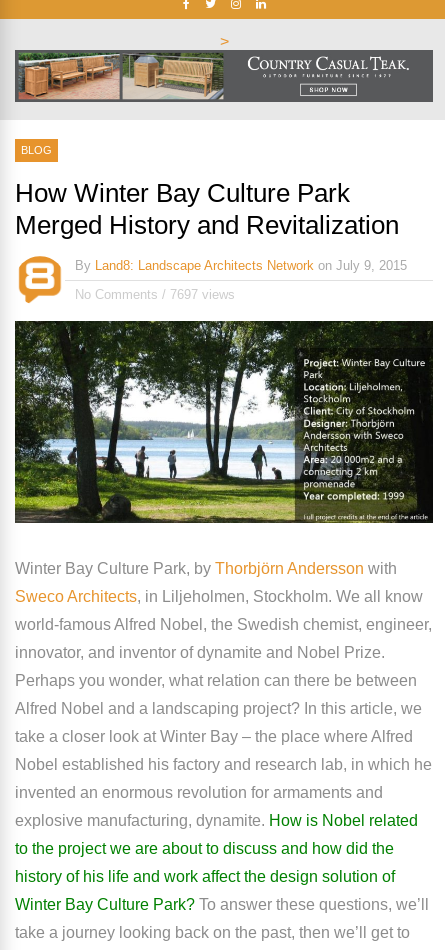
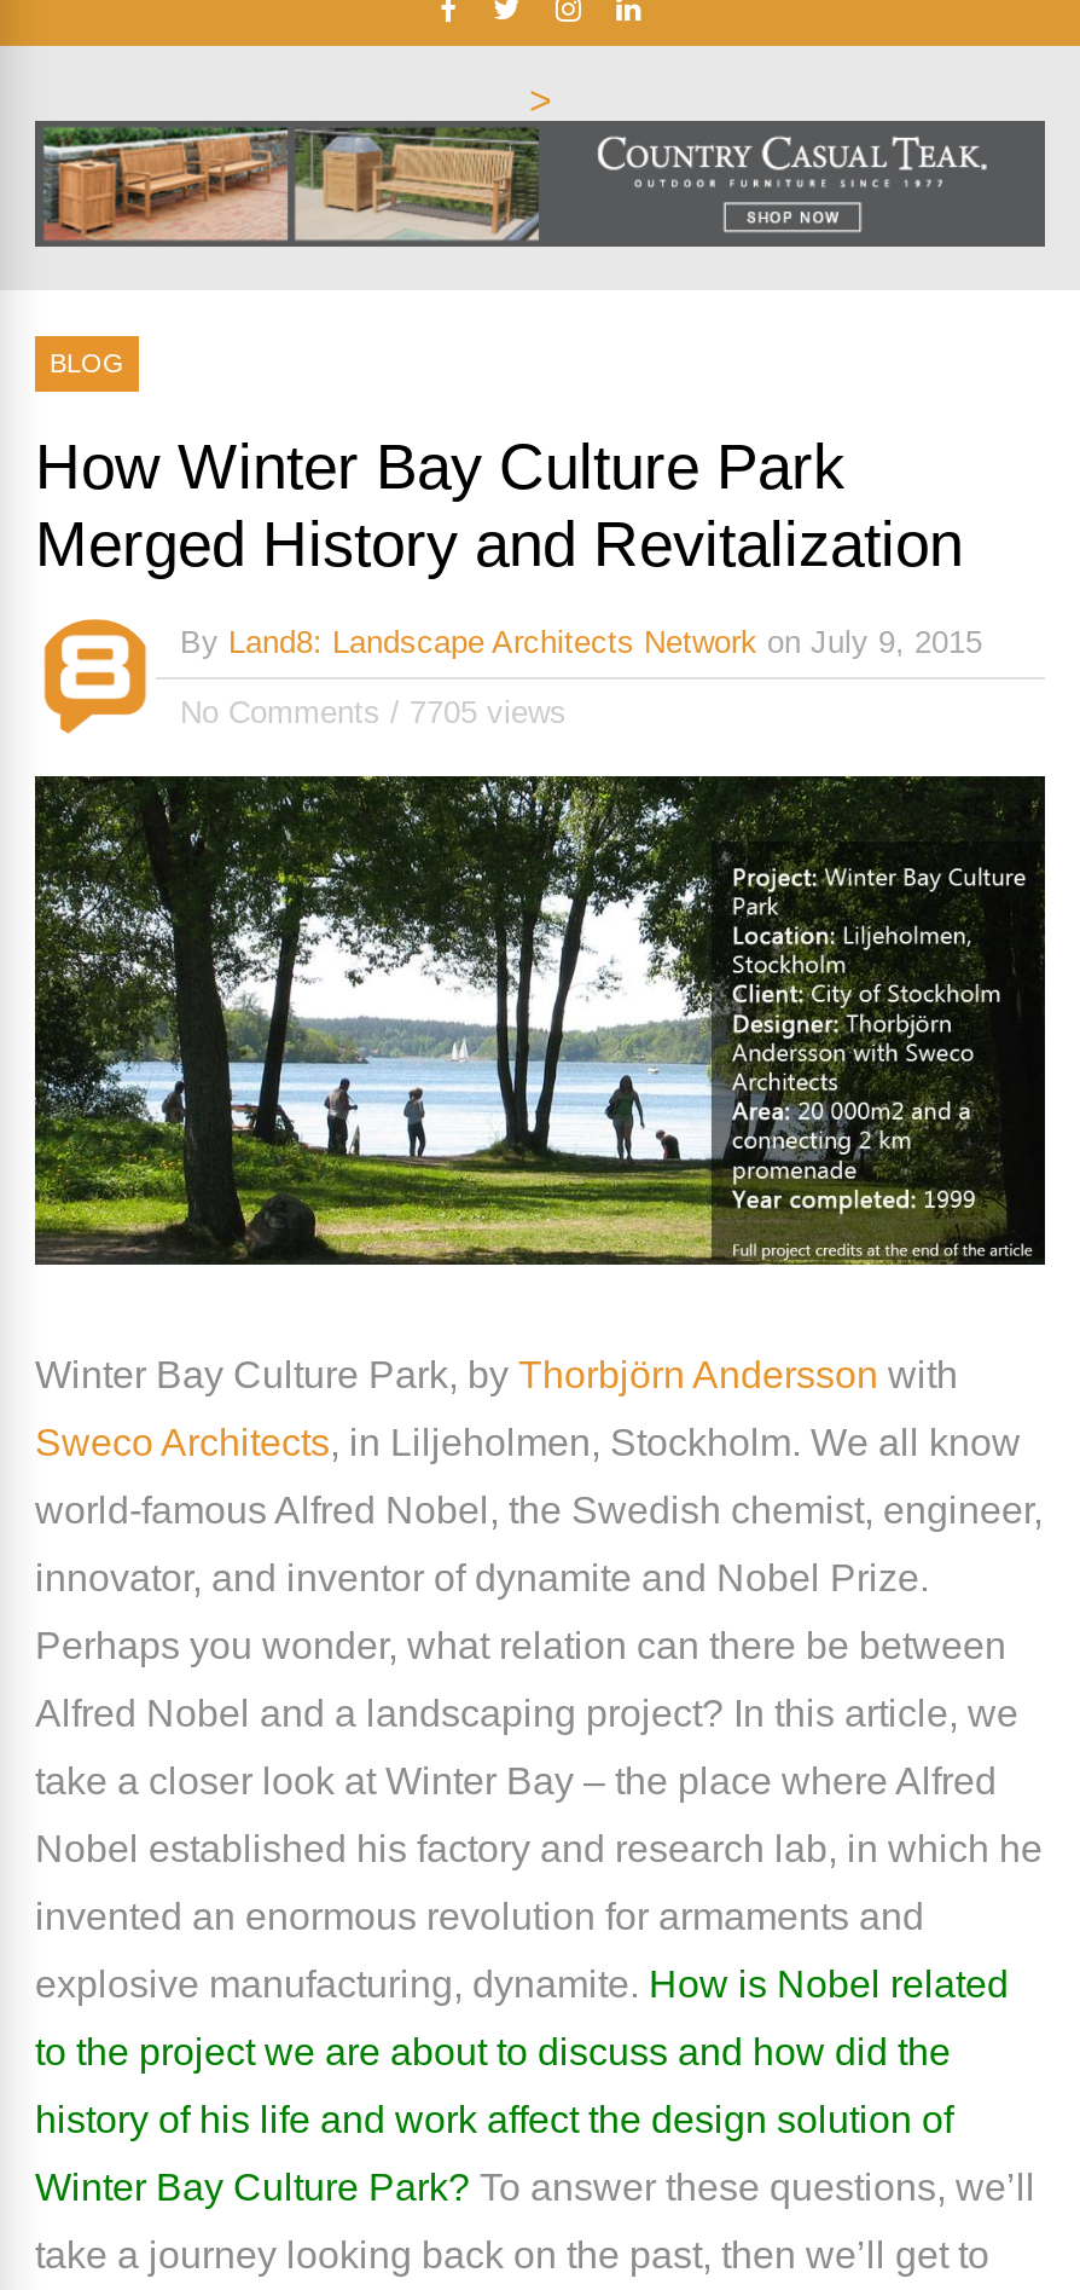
- No Comments / 7697 views
+ No Comments / 7705 views
